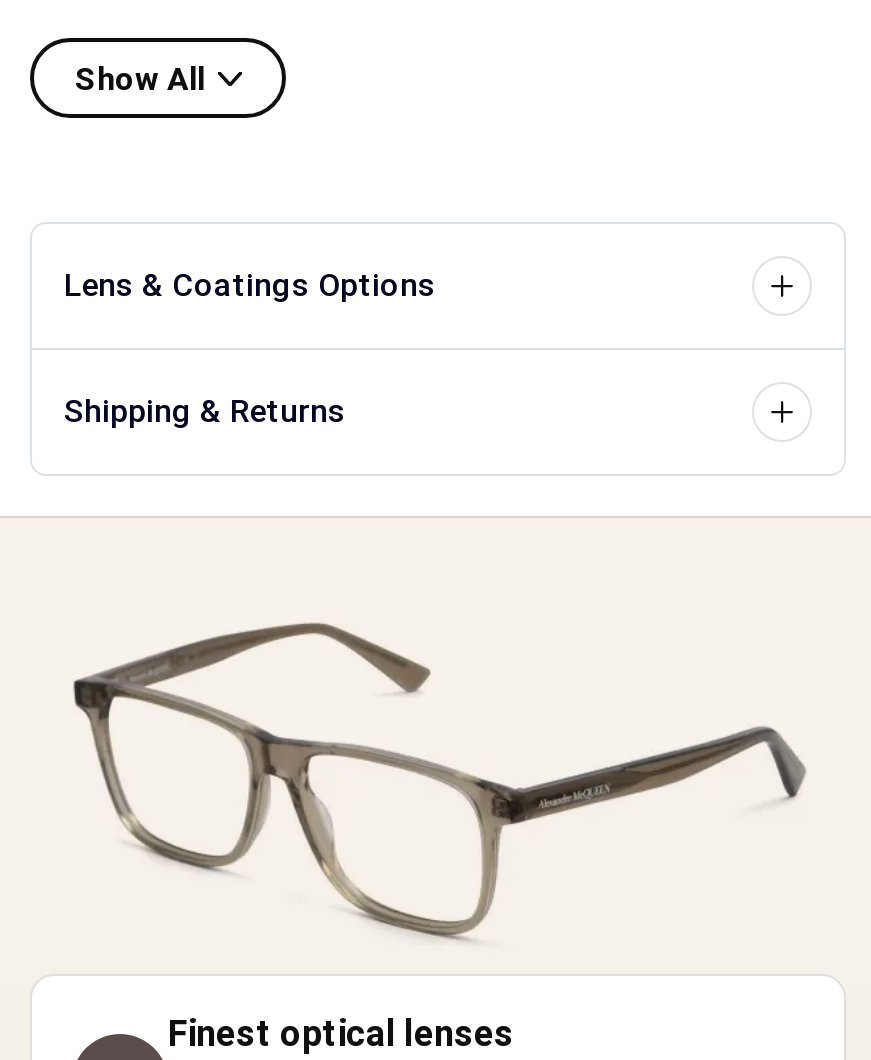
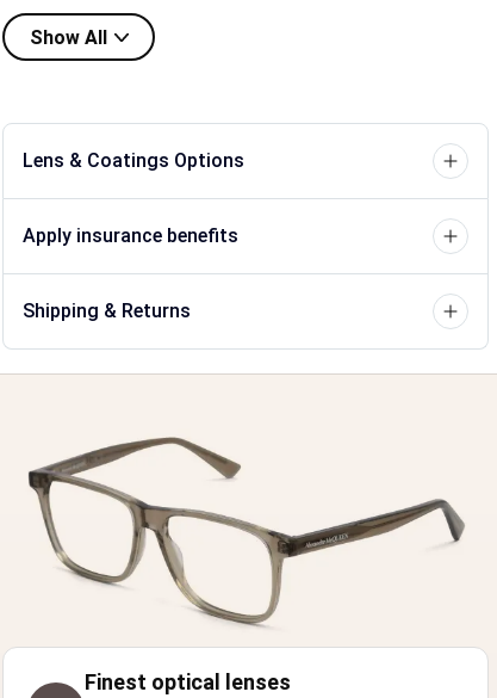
+ Apply insurance benefits
